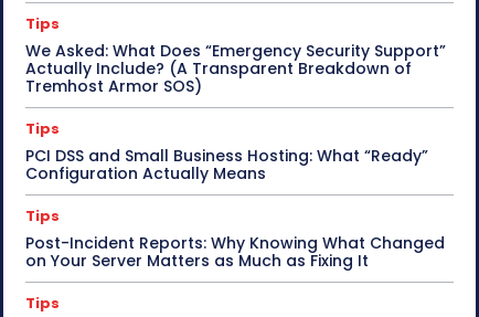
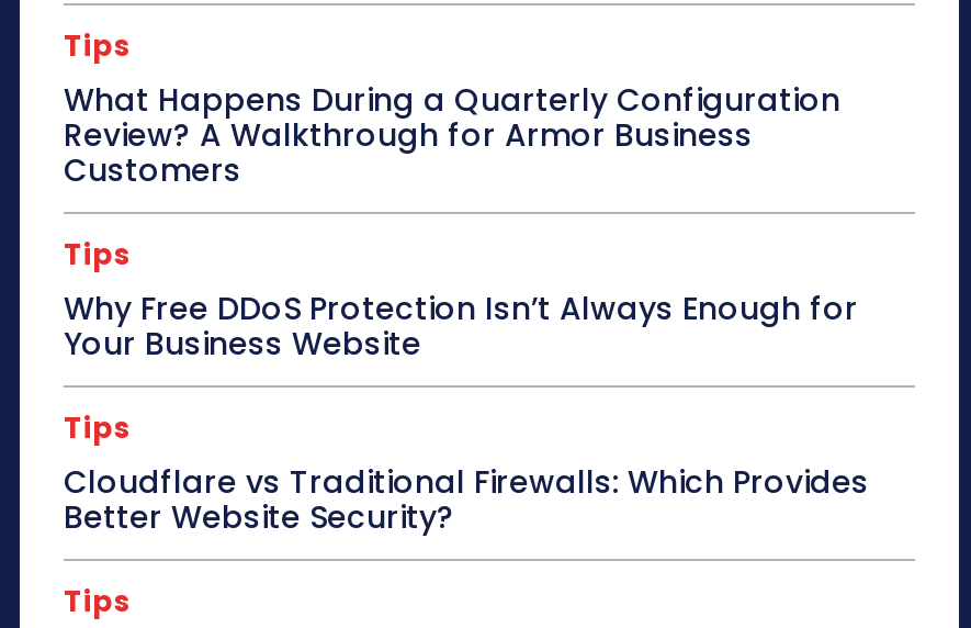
- We Asked: What Does “Emergency Security Support”
- Actually Include? (A Transparent Breakdown of
- Tremhost Armor SOS)
+ What Happens During a Quarterly Configuration
+ Review? A Walkthrough for Armor Business
+ Customers

- PCI DSS and Small Business Hosting: What “Ready”
- Configuration Actually Means
+ Why Free DDoS Protection Isn’t Always Enough for
+ Your Business Website

- Post-Incident Reports: Why Knowing What Changed
- on Your Server Matters as Much as Fixing It
+ Cloudflare vs Traditional Firewalls: Which Provides
+ Better Website Security?
